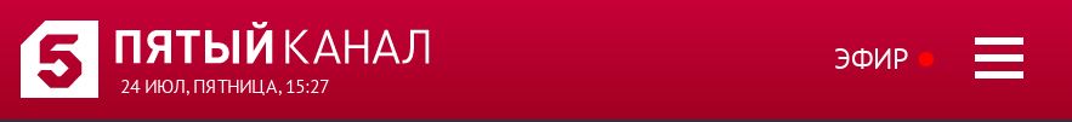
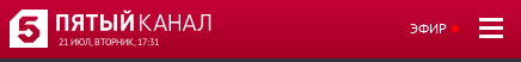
- 24 ИЮЛ, ПЯТНИЦА, 15:27
+ 21 ИЮЛ, ВТОРНИК, 17:31
